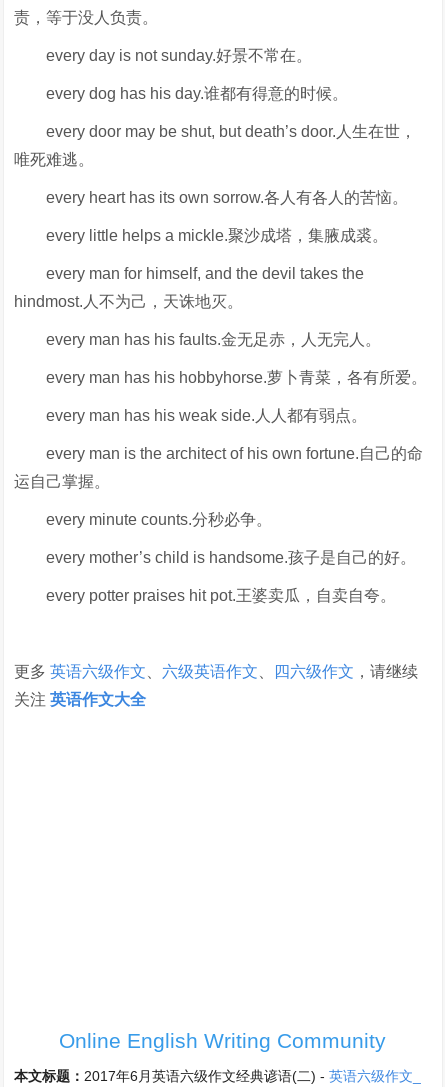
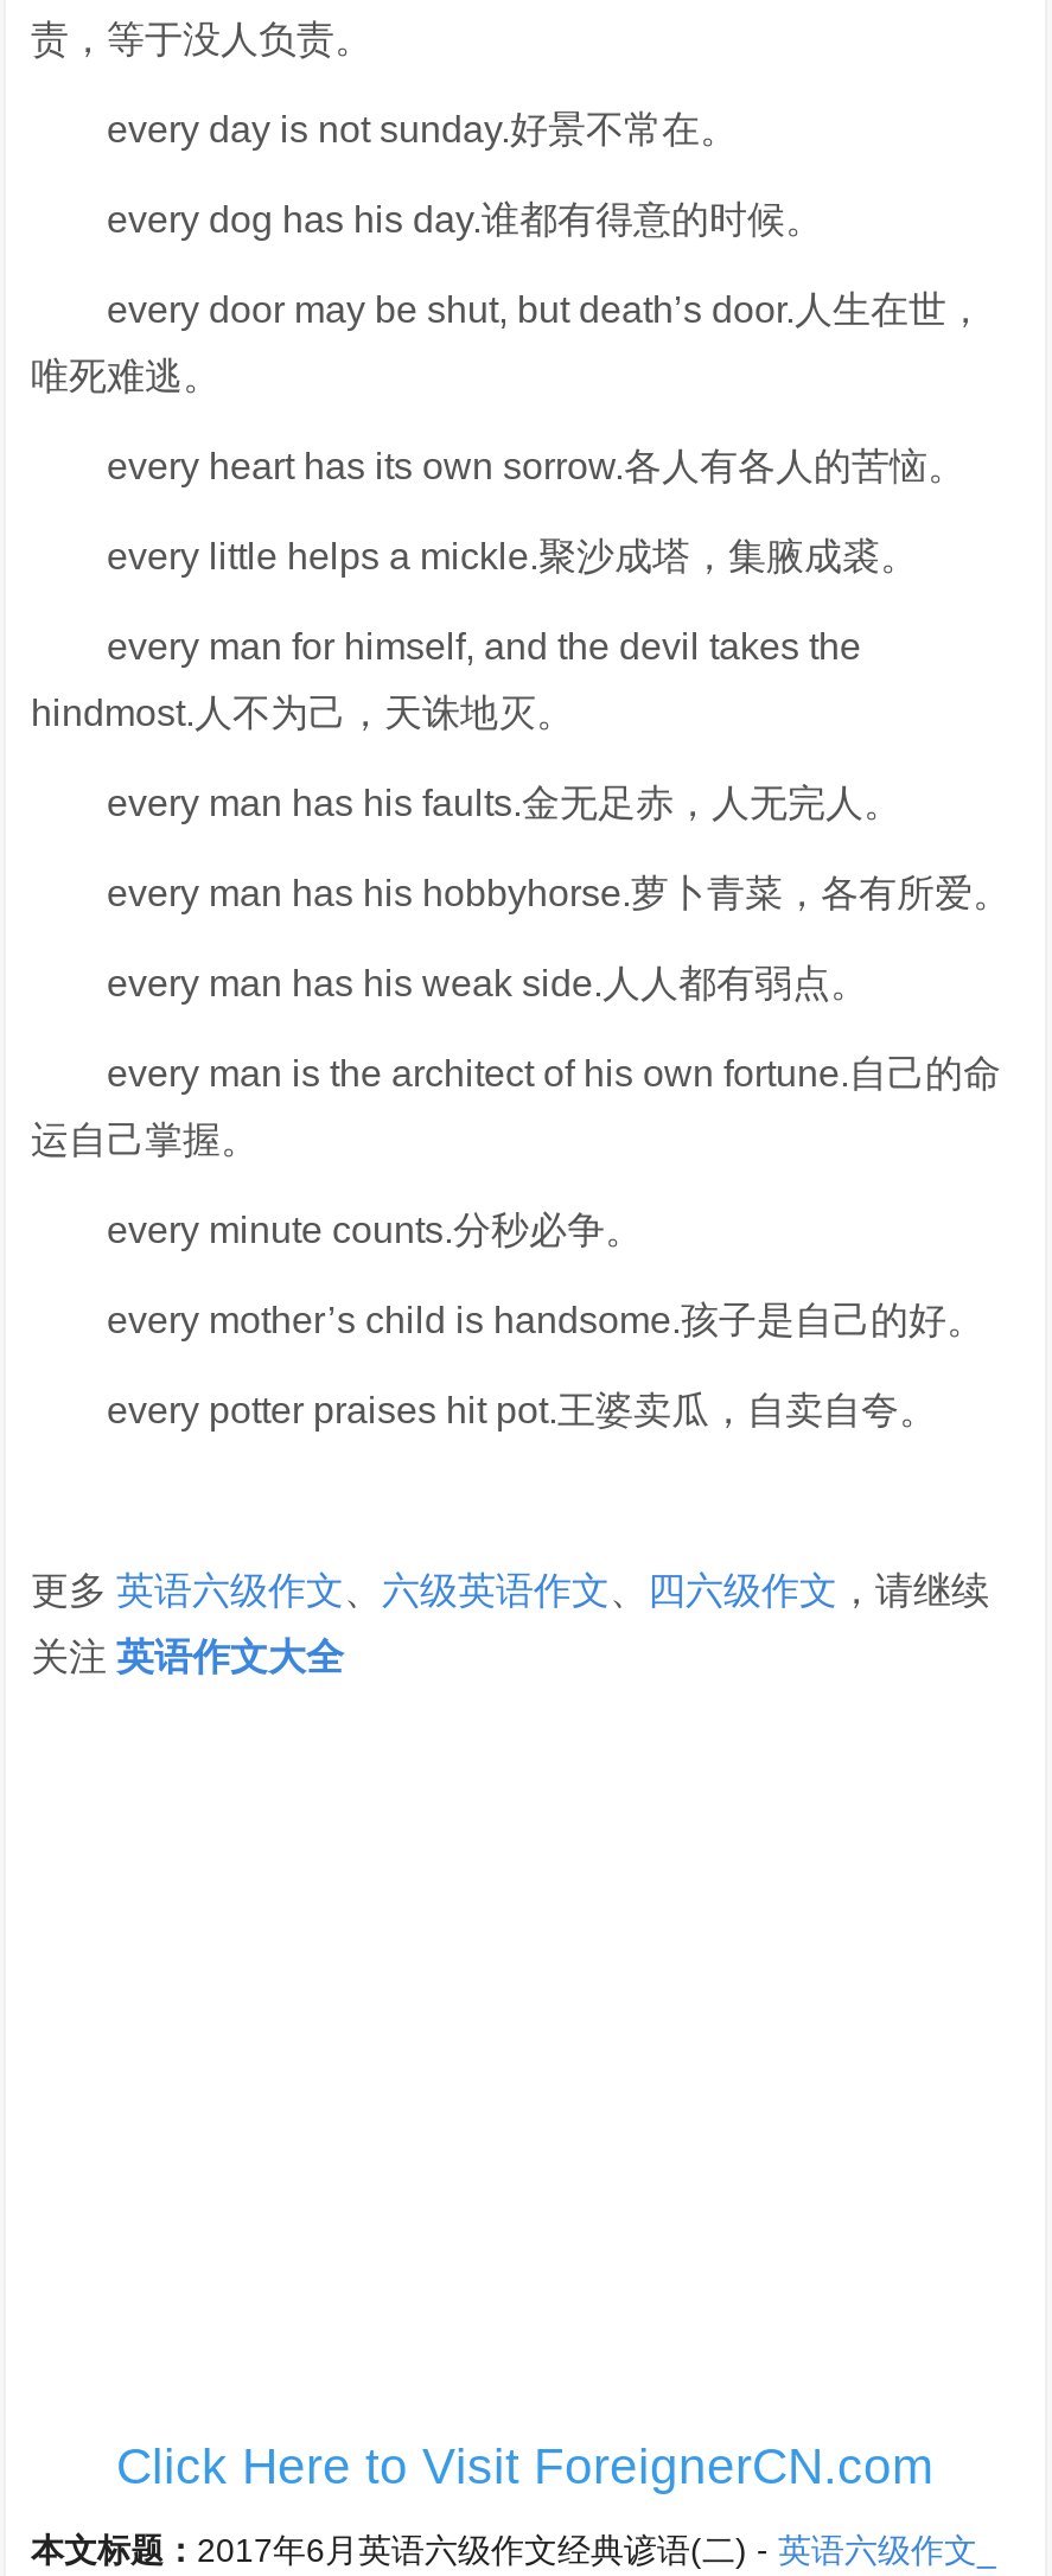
- Online English Writing Community
+ Click Here to Visit ForeignerCN.com
